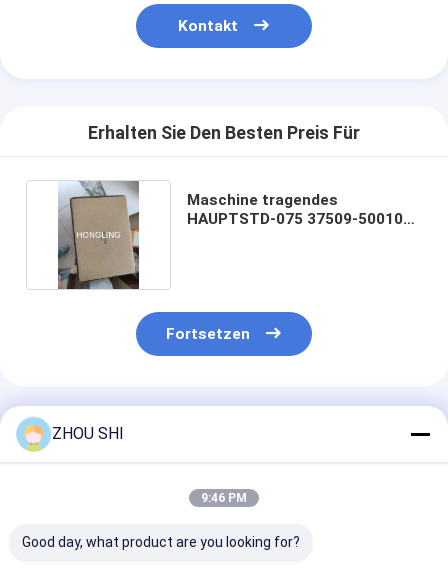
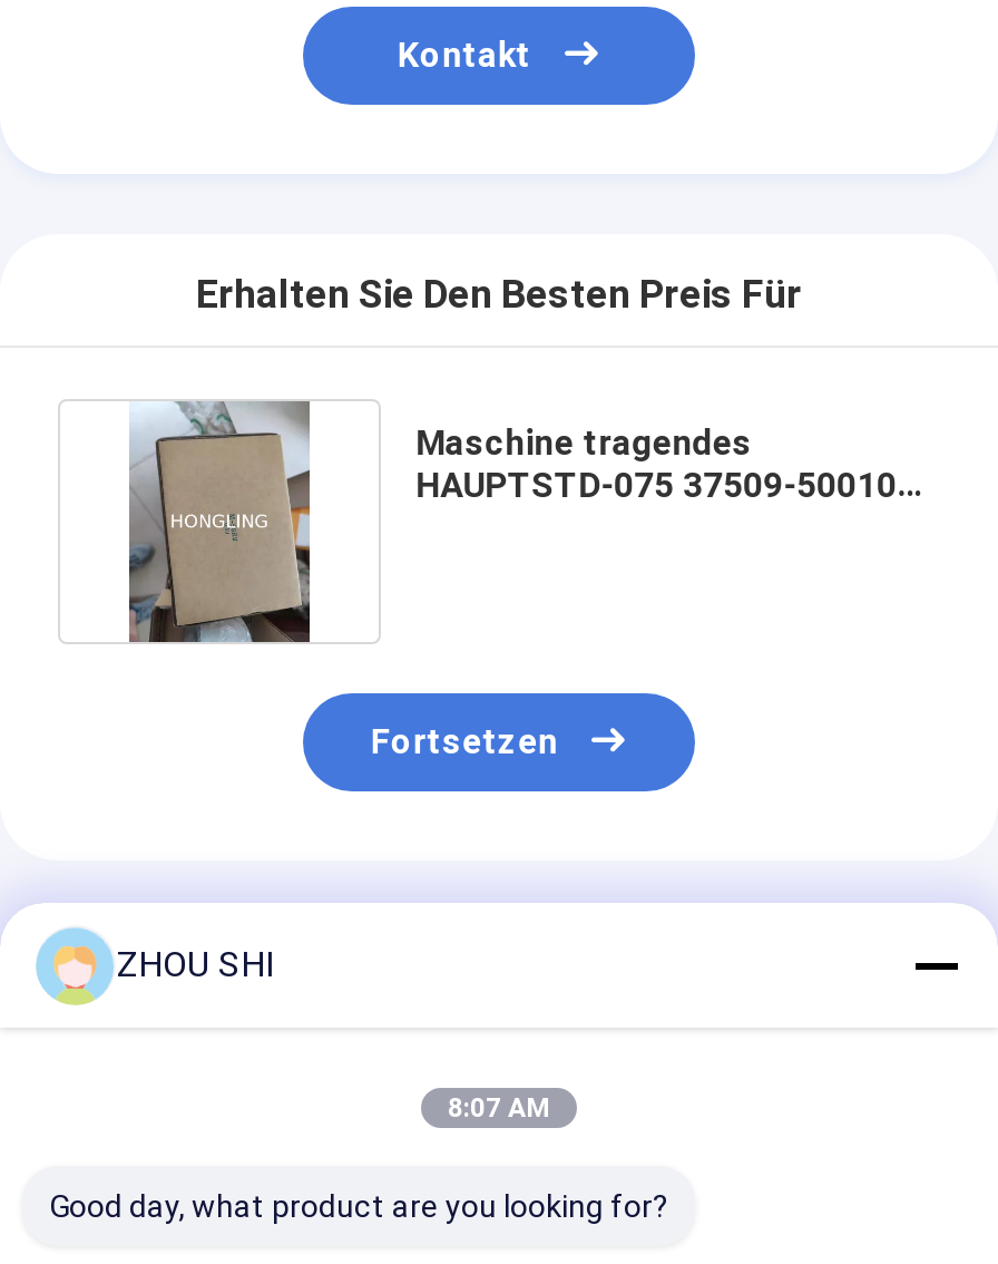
- 9:46 PM
+ 8:07 AM
